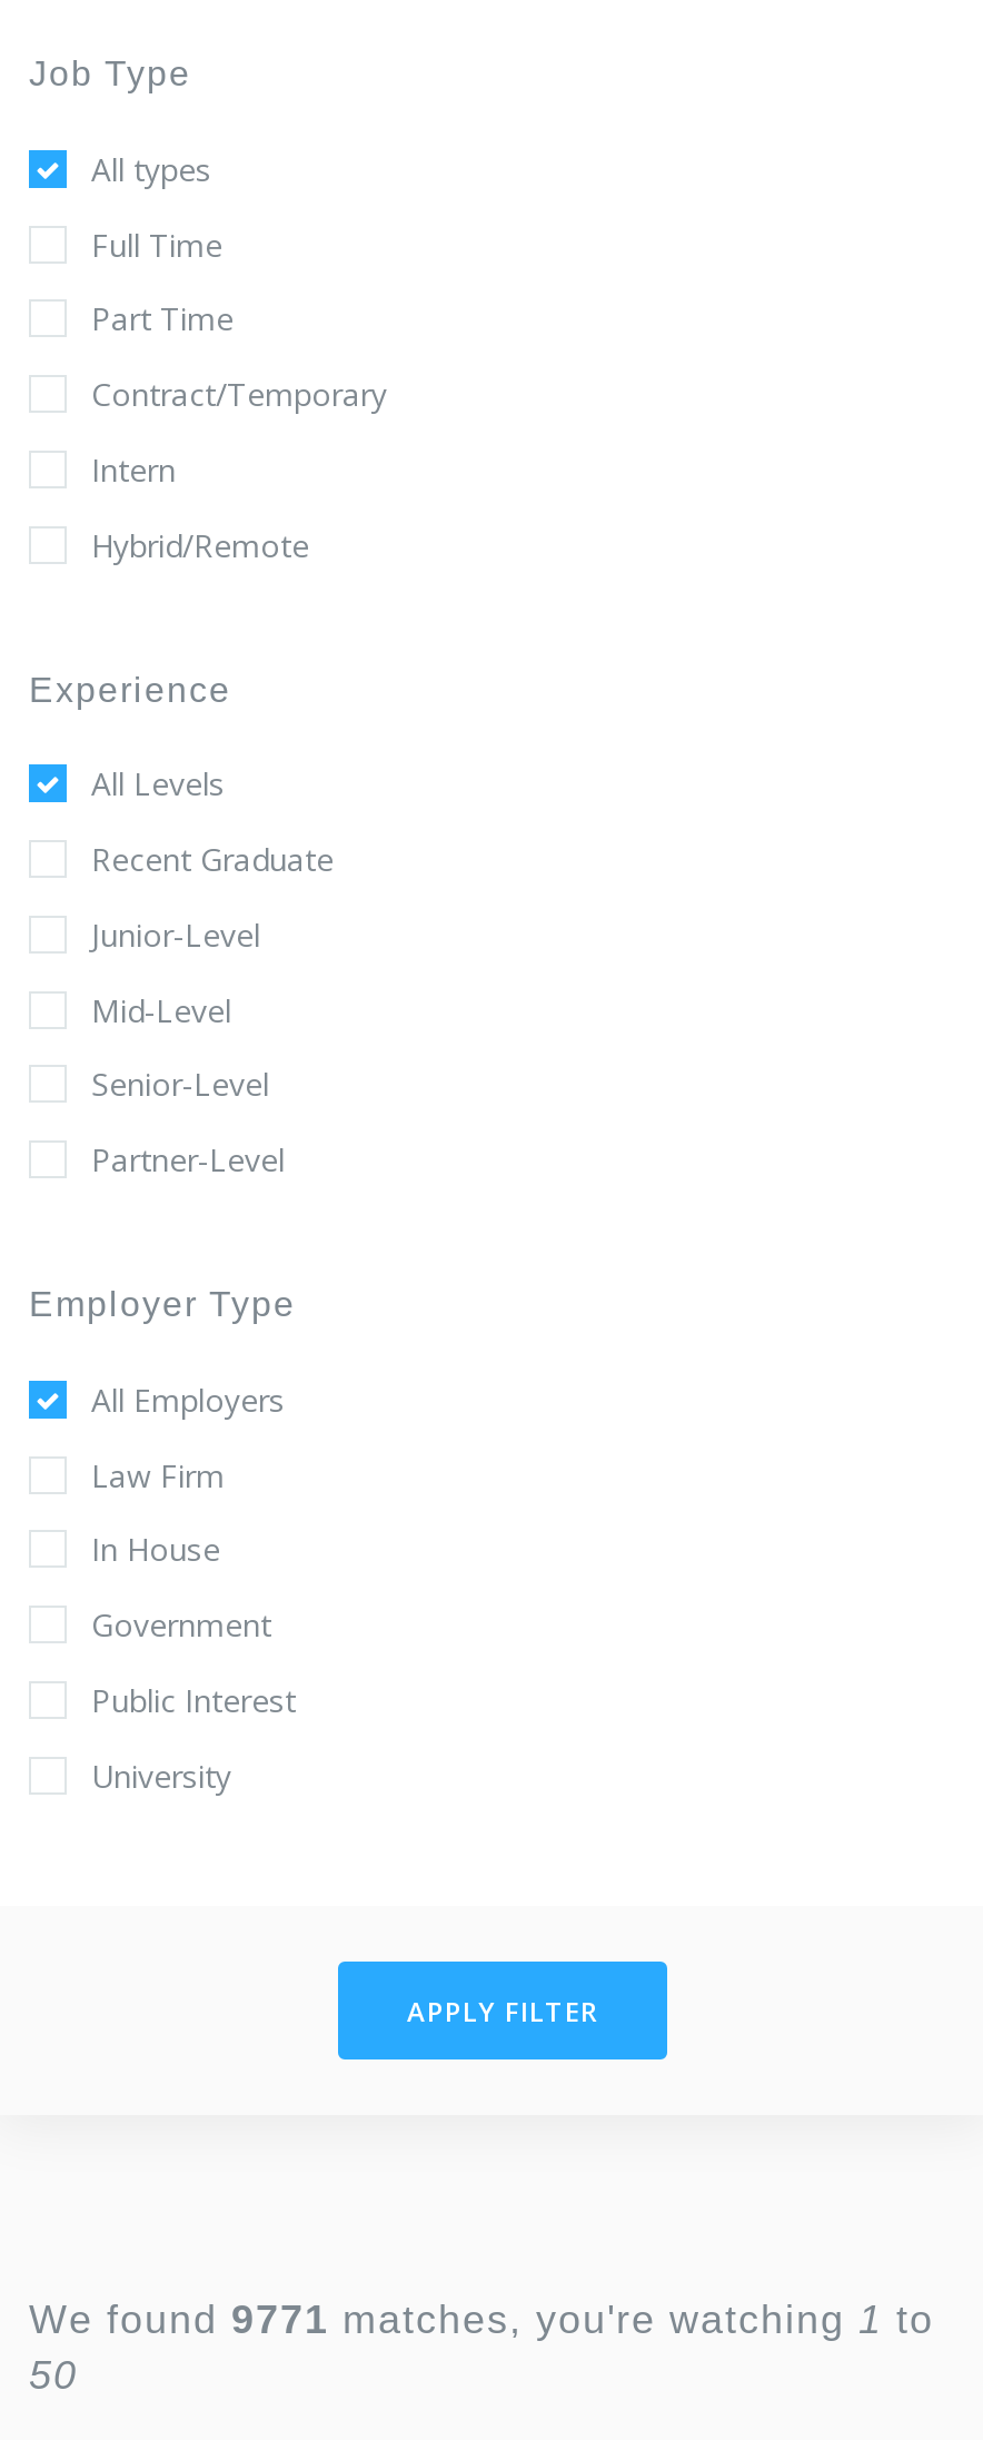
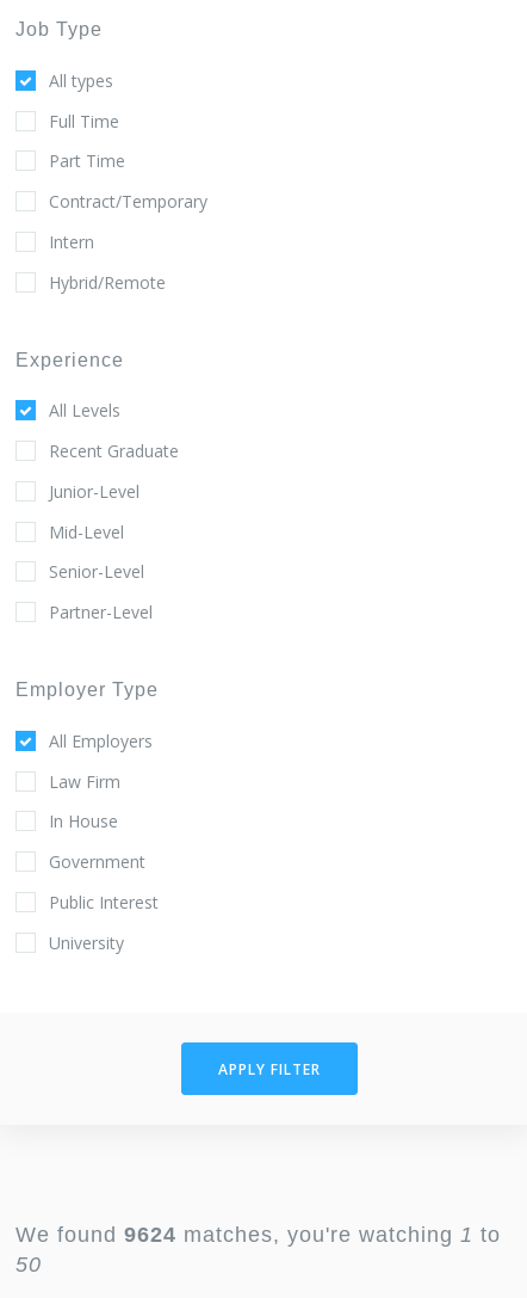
- We found 9771 matches, you're watching 1 to
+ We found 9624 matches, you're watching 1 to
